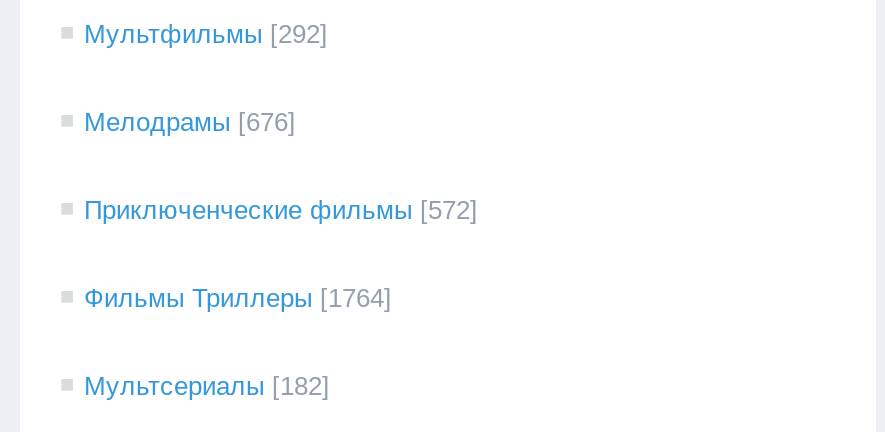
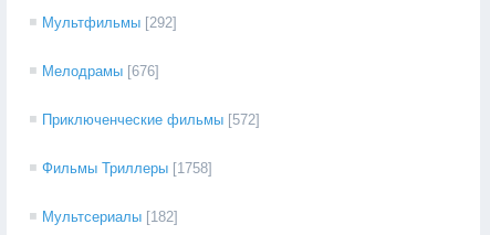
- Фильмы Триллеры [1764]
+ Фильмы Триллеры [1758]
